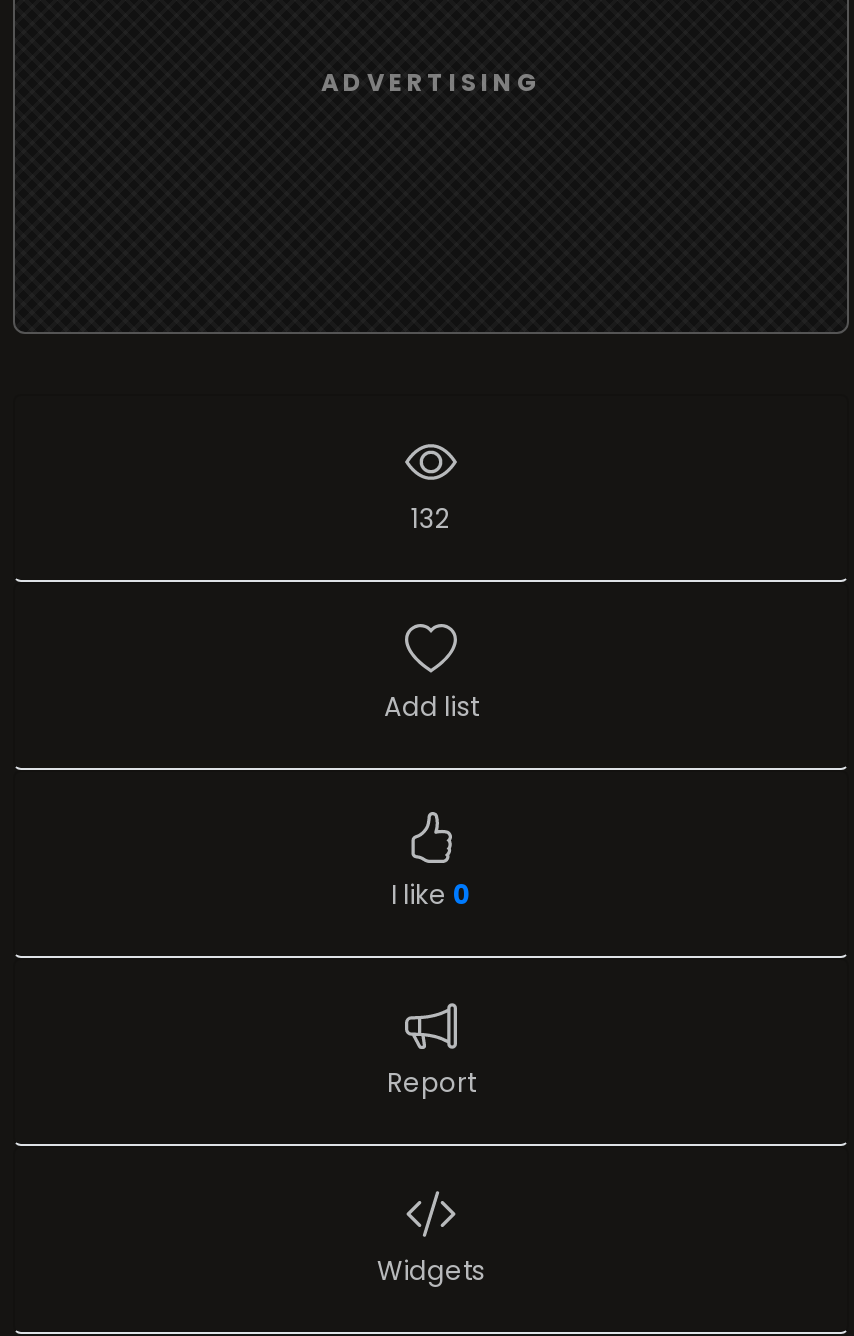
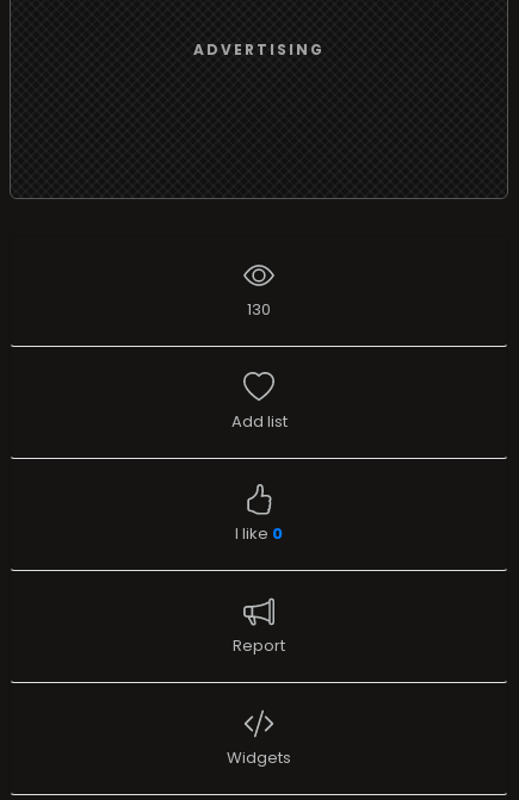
- 132
+ 130
